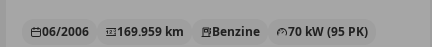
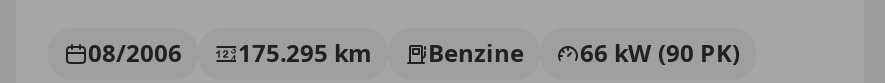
- 06/2006
- 169.959 km
+ 08/2006
+ 175.295 km

- 70 kW (95 PK)
+ 66 kW (90 PK)
